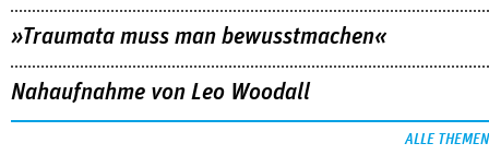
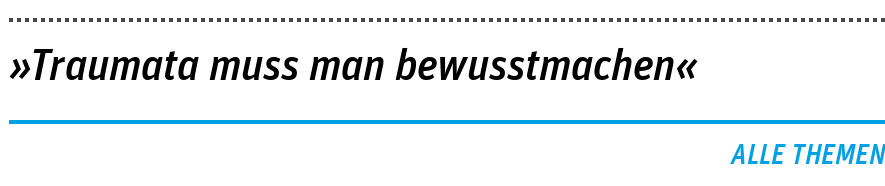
- Nahaufnahme von Leo Woodall
